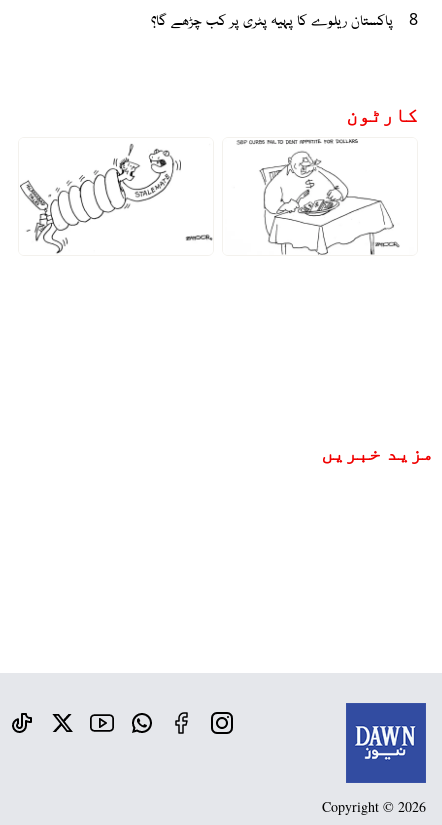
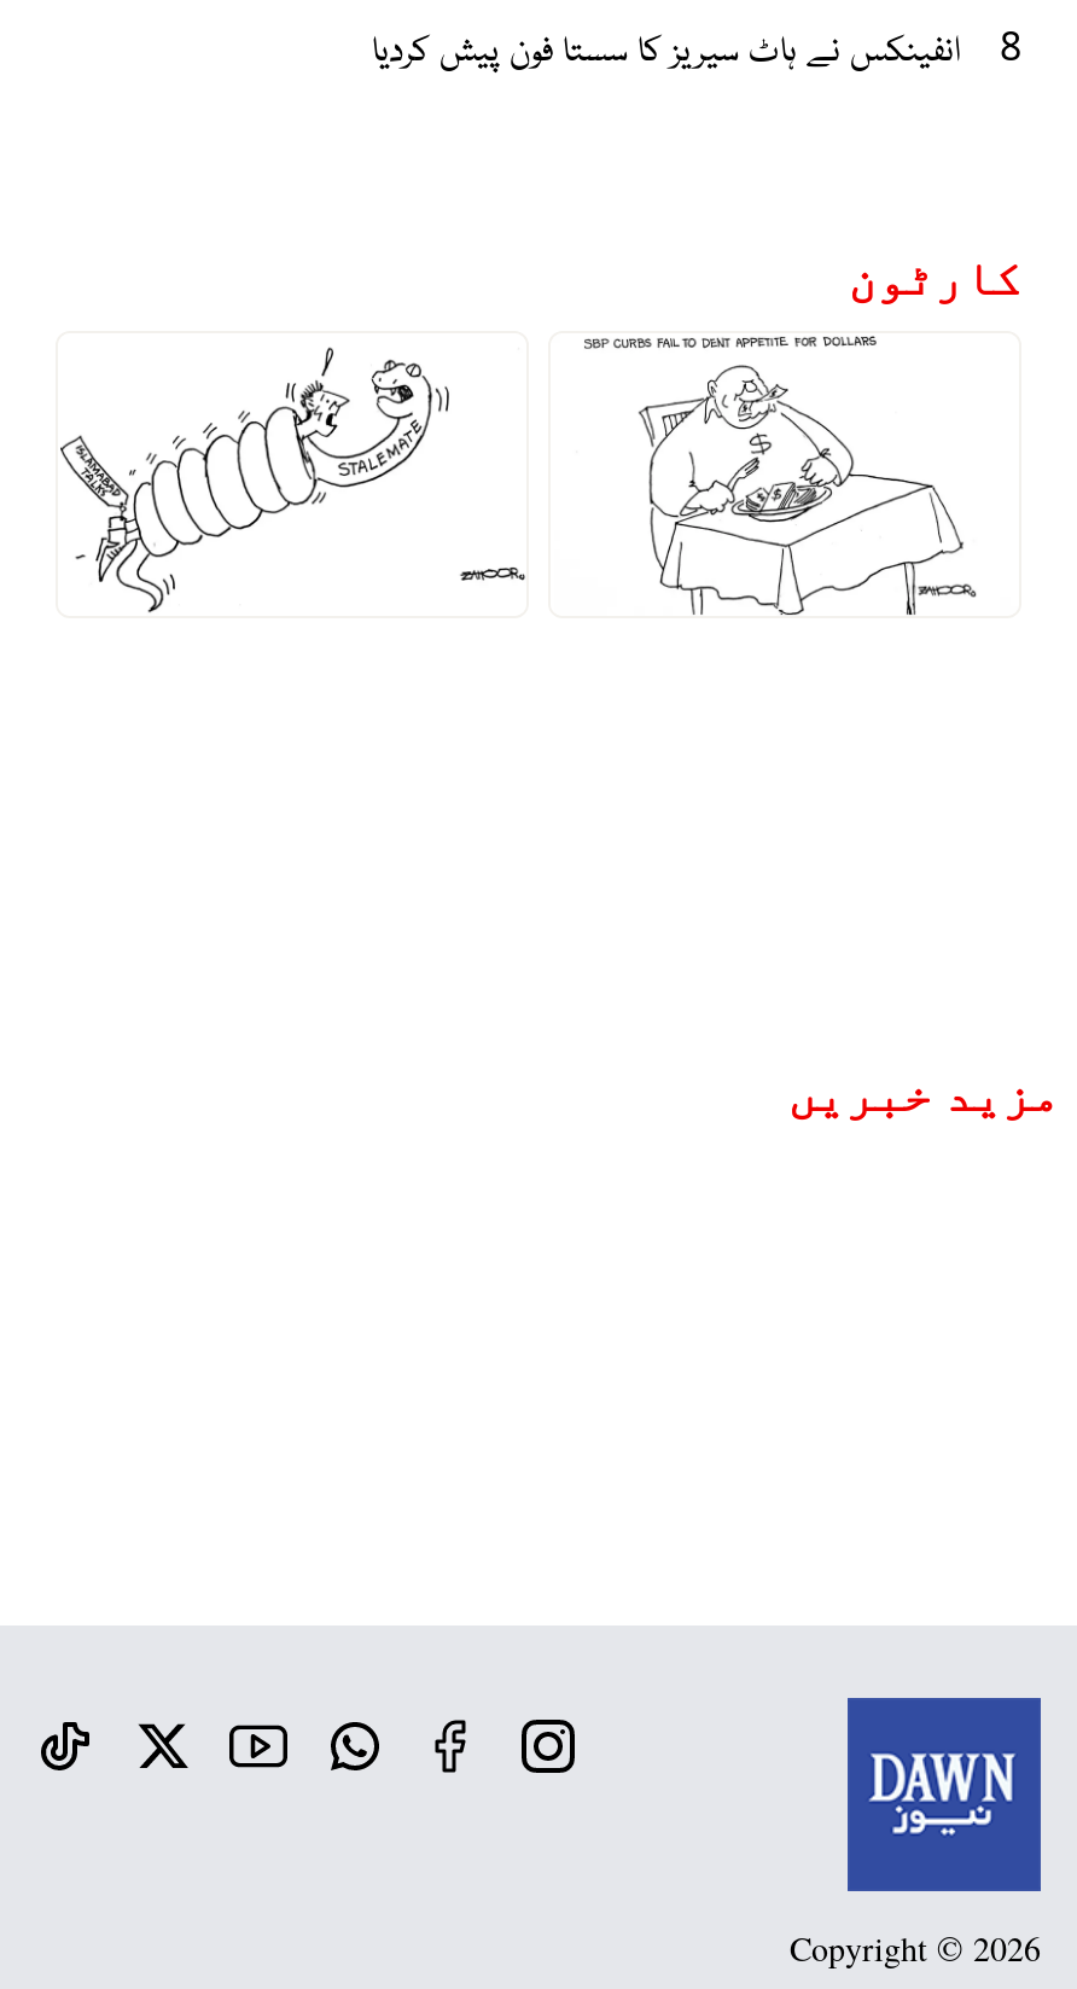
- پاکستان ریلوے کا پہیہ پٹری پر کب چڑھے گا؟
+ انفینکس نے ہاٹ سیریز کا سستا فون پیش کردیا
